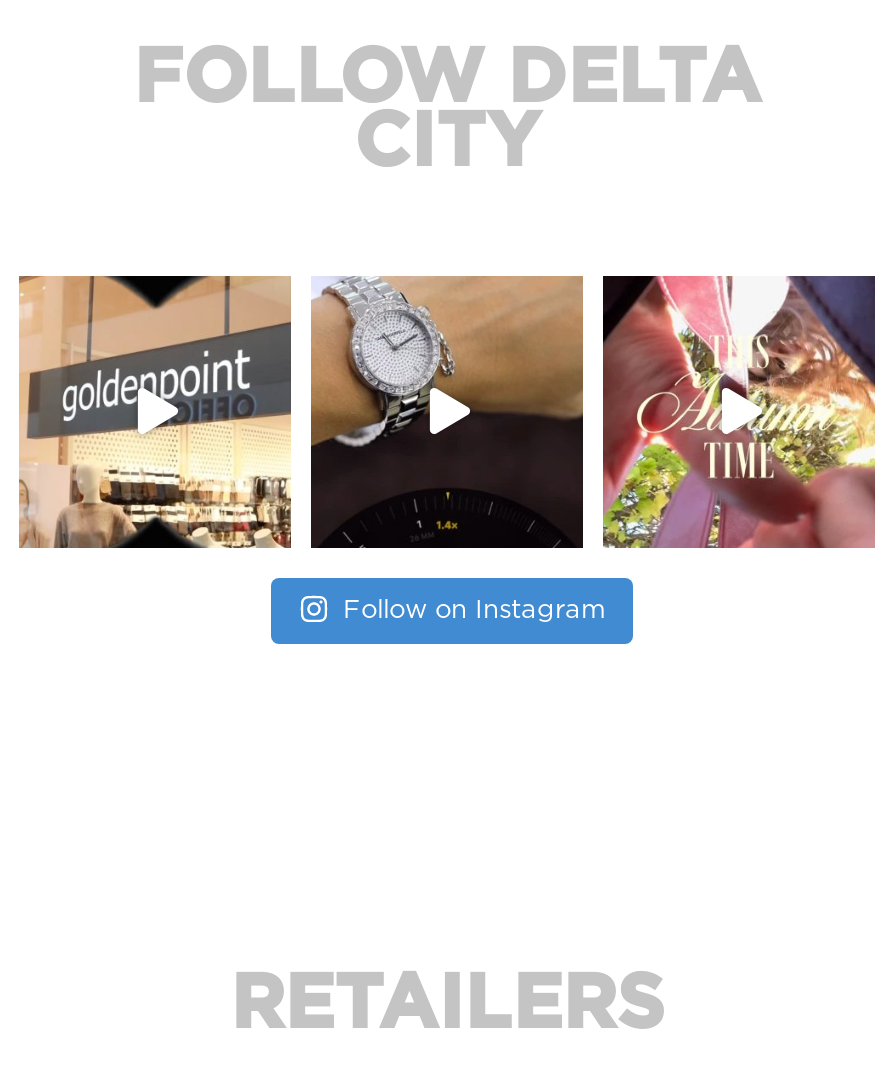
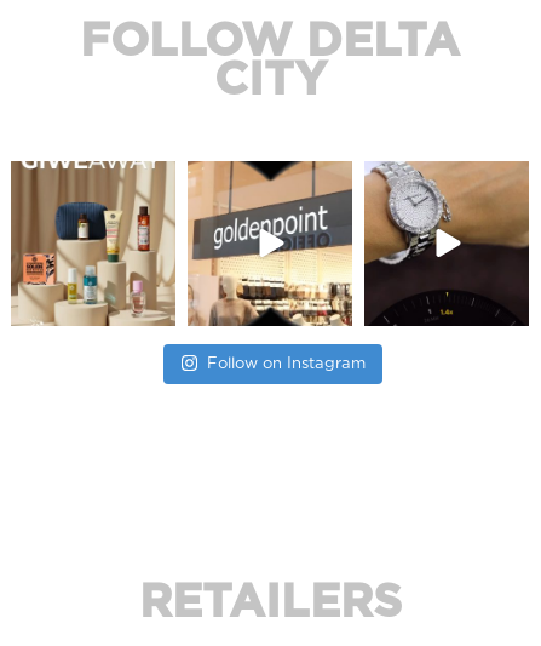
- [image]
+ [image]

- [image]
+ [image]

- [image]
+ [image]
